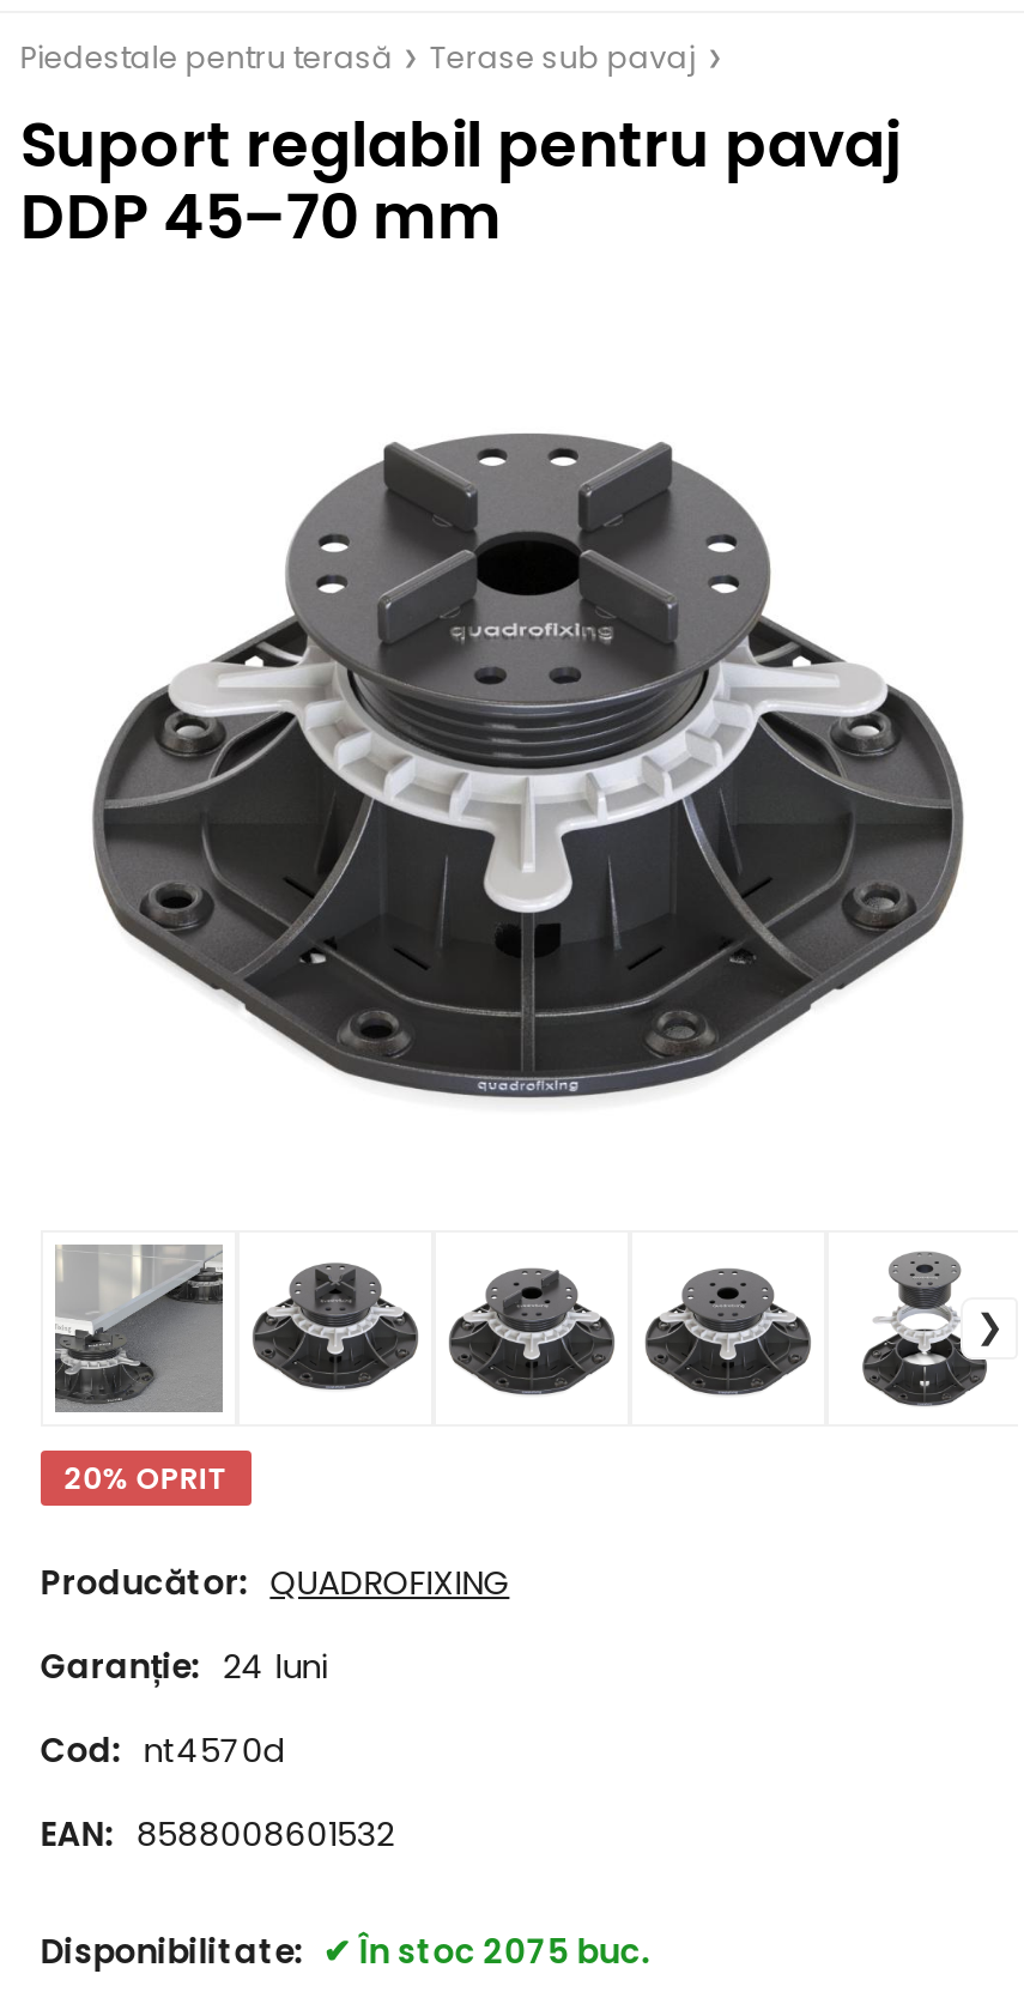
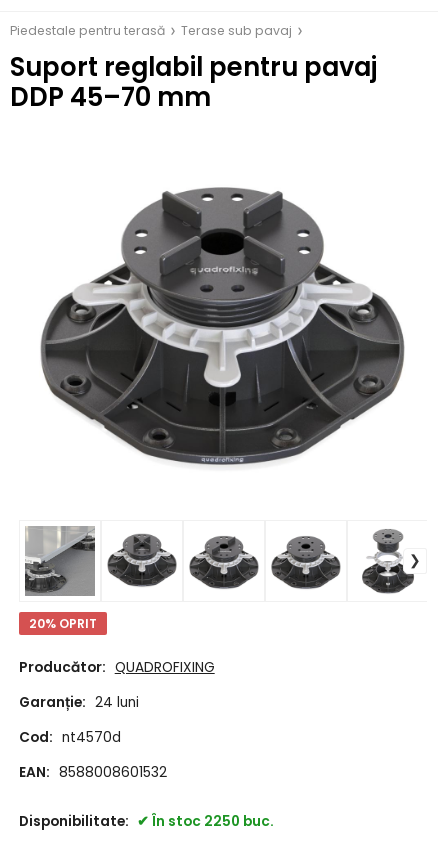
- Disponibilitate: În stoc 2075 buc.
+ Disponibilitate: În stoc 2250 buc.
